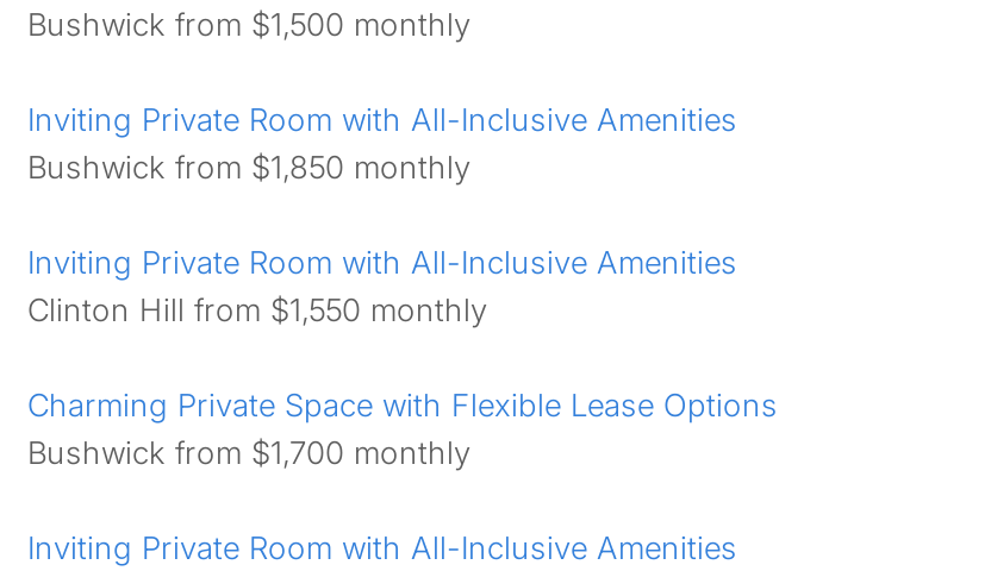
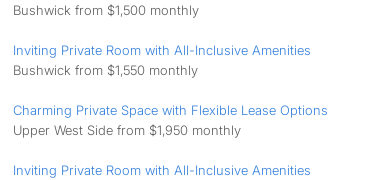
- Bushwick from $1,850 monthly
- Inviting Private Room with All-Inclusive Amenities
- Clinton Hill from $1,550 monthly
+ Bushwick from $1,550 monthly

- Bushwick from $1,700 monthly
+ Upper West Side from $1,950 monthly
